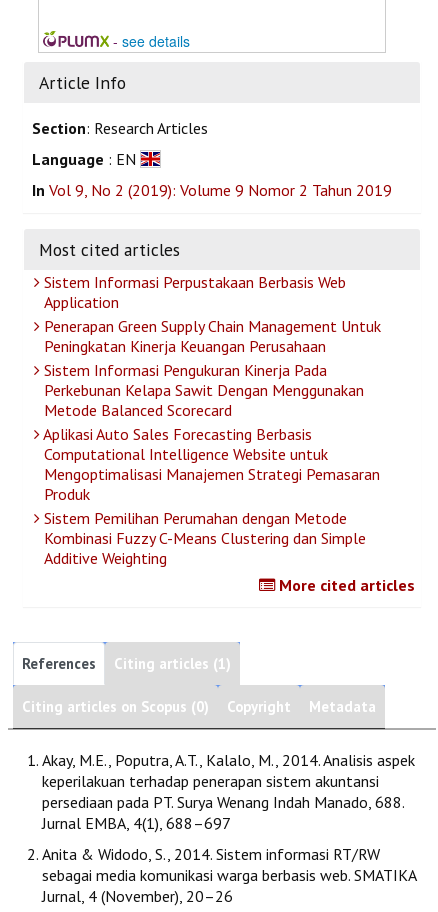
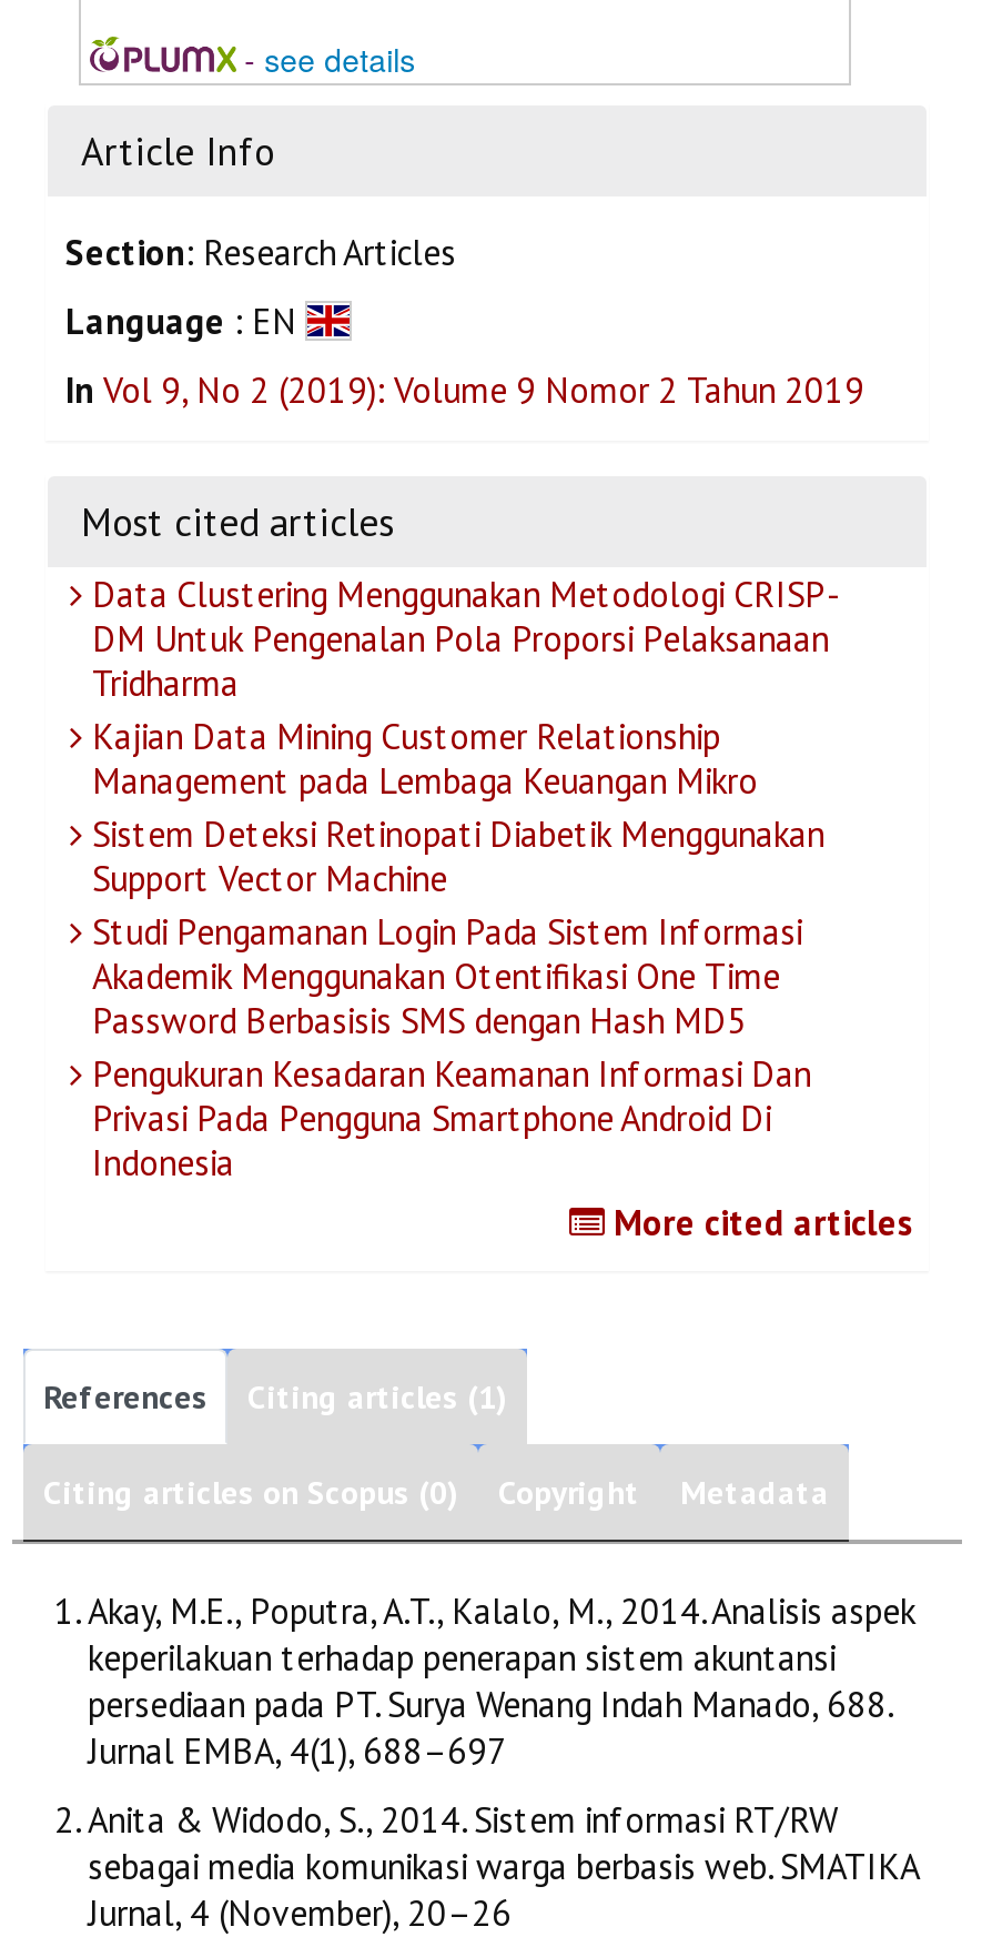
- Sistem Informasi Perpustakaan Berbasis Web
- Application
- Penerapan Green Supply Chain Management Untuk
- Peningkatan Kinerja Keuangan Perusahaan
- Sistem Informasi Pengukuran Kinerja Pada
- Perkebunan Kelapa Sawit Dengan Menggunakan
- Metode Balanced Scorecard
- Aplikasi Auto Sales Forecasting Berbasis
- Computational Intelligence Website untuk
- Mengoptimalisasi Manajemen Strategi Pemasaran
- Produk
- Sistem Pemilihan Perumahan dengan Metode
- Kombinasi Fuzzy C-Means Clustering dan Simple
- Additive Weighting
+ Data Clustering Menggunakan Metodologi CRISP-
+ DM Untuk Pengenalan Pola Proporsi Pelaksanaan
+ Tridharma
+ Kajian Data Mining Customer Relationship
+ Management pada Lembaga Keuangan Mikro
+ Sistem Deteksi Retinopati Diabetik Menggunakan
+ Support Vector Machine
+ Studi Pengamanan Login Pada Sistem Informasi
+ Akademik Menggunakan Otentifikasi One Time
+ Password Berbasisis SMS dengan Hash MD5
+ Pengukuran Kesadaran Keamanan Informasi Dan
+ Privasi Pada Pengguna Smartphone Android Di
+ Indonesia
